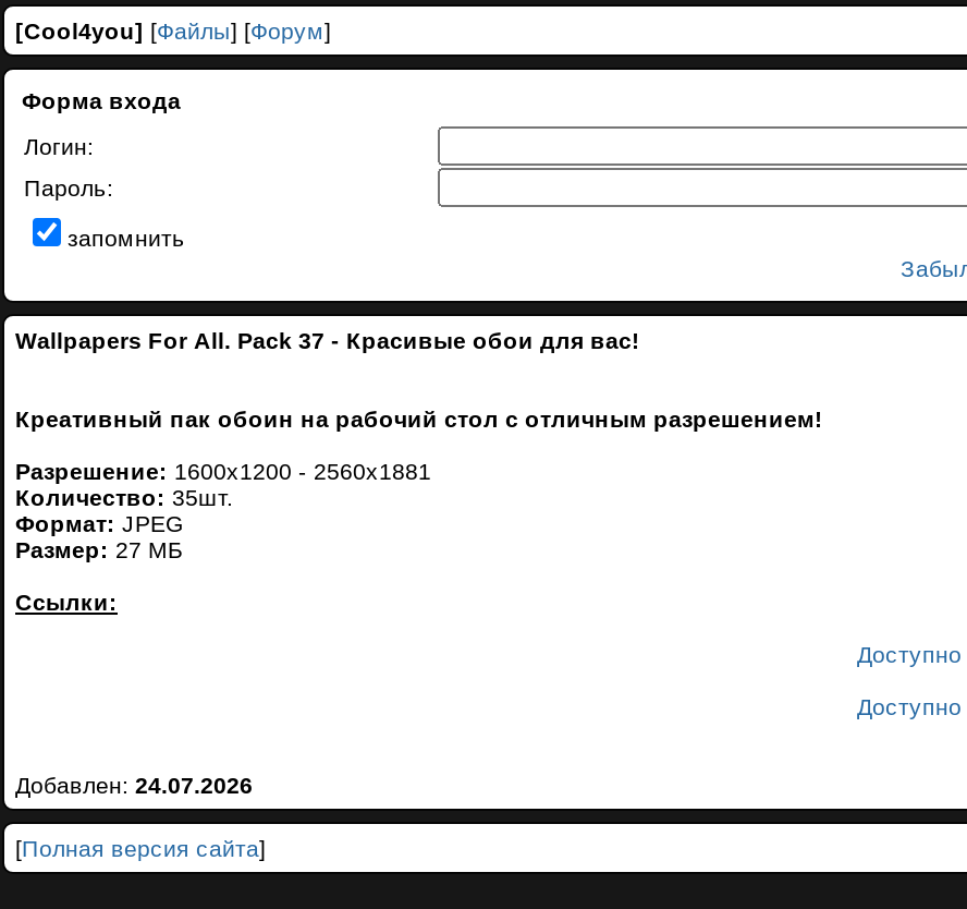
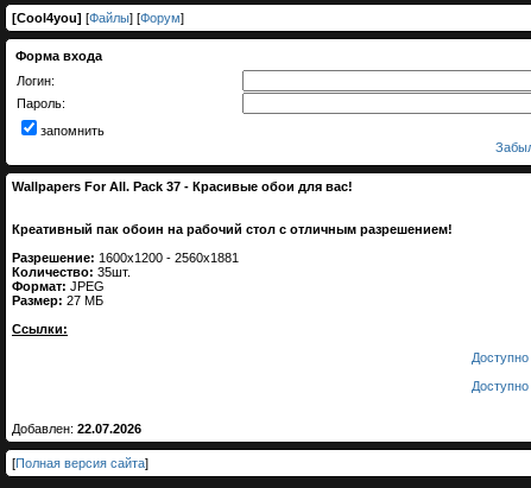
- Добавлен: 24.07.2026
+ Добавлен: 22.07.2026
